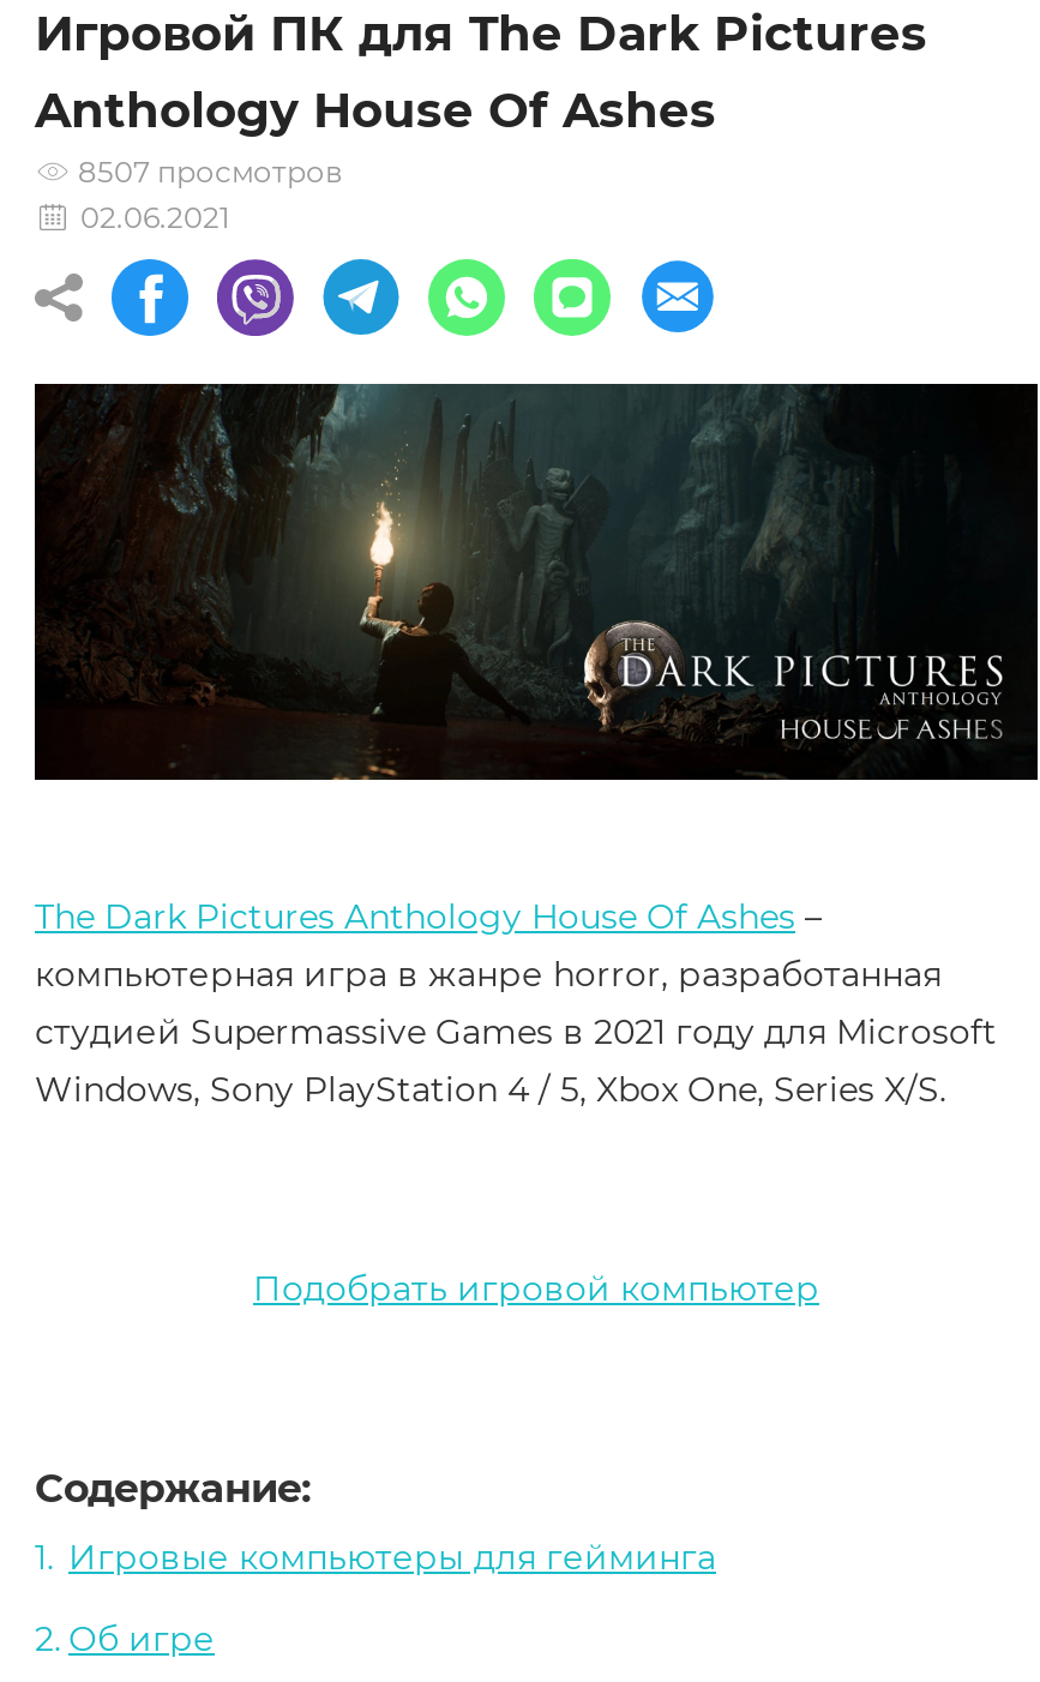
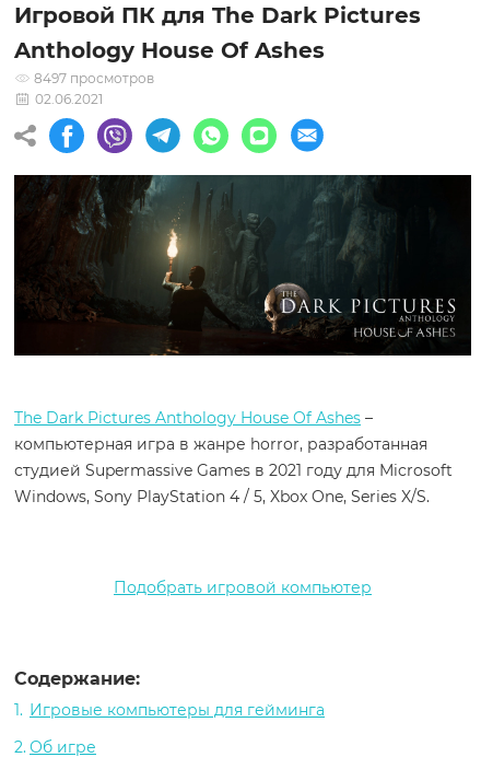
- 8507 просмотров
+ 8497 просмотров
